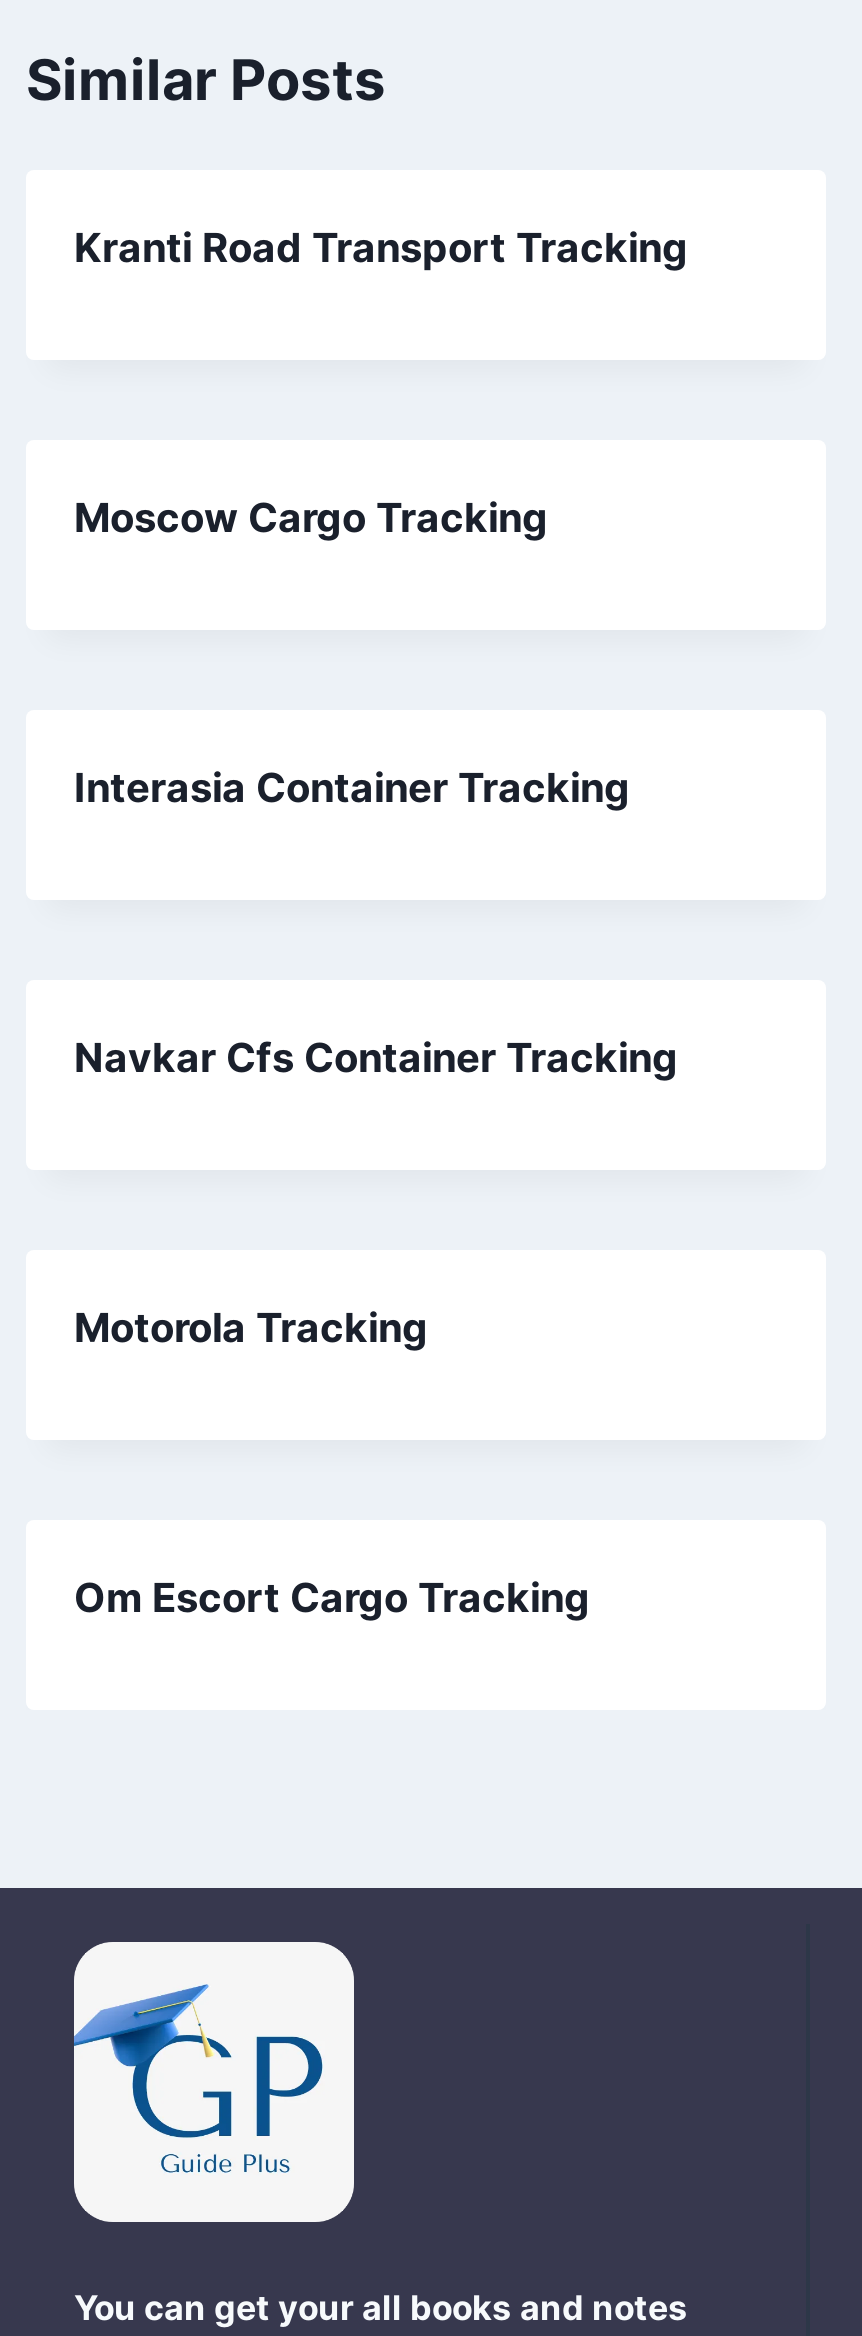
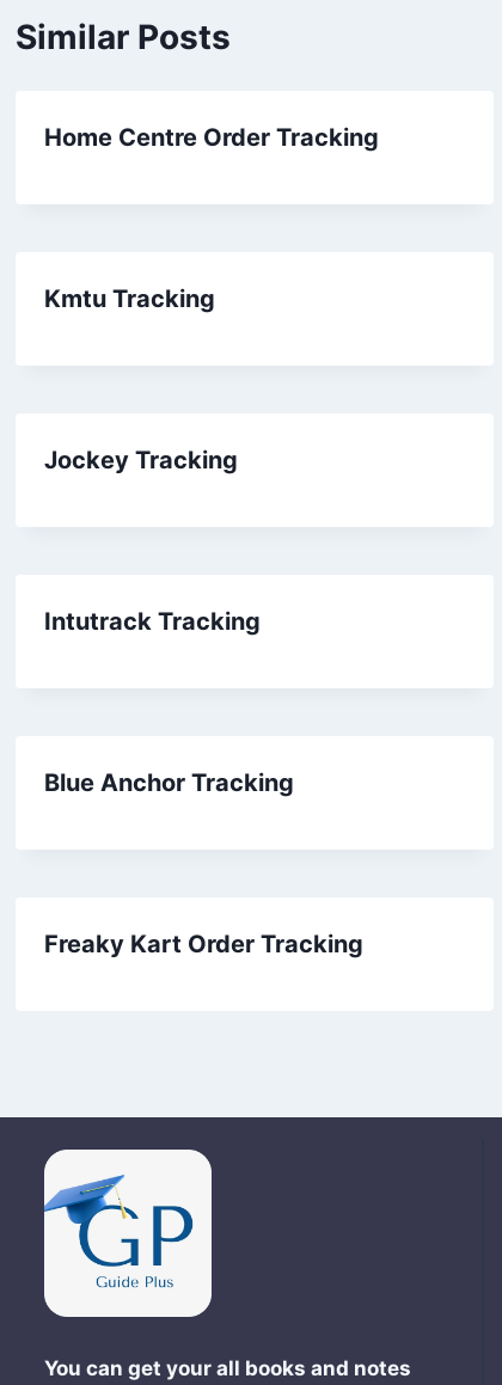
- Kranti Road Transport Tracking
+ Home Centre Order Tracking

- Moscow Cargo Tracking
+ Kmtu Tracking

- Interasia Container Tracking
+ Jockey Tracking

- Navkar Cfs Container Tracking
+ Intutrack Tracking

- Motorola Tracking
+ Blue Anchor Tracking

- Om Escort Cargo Tracking
+ Freaky Kart Order Tracking
